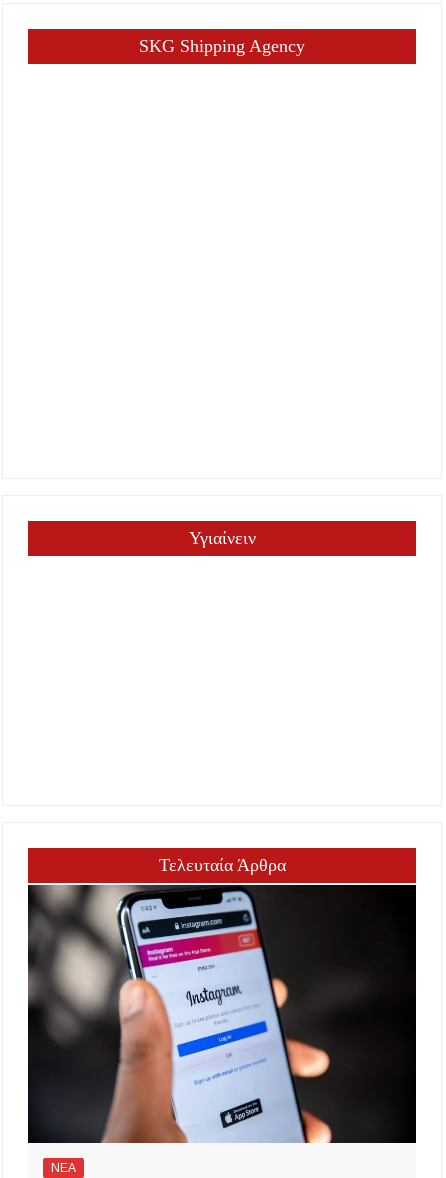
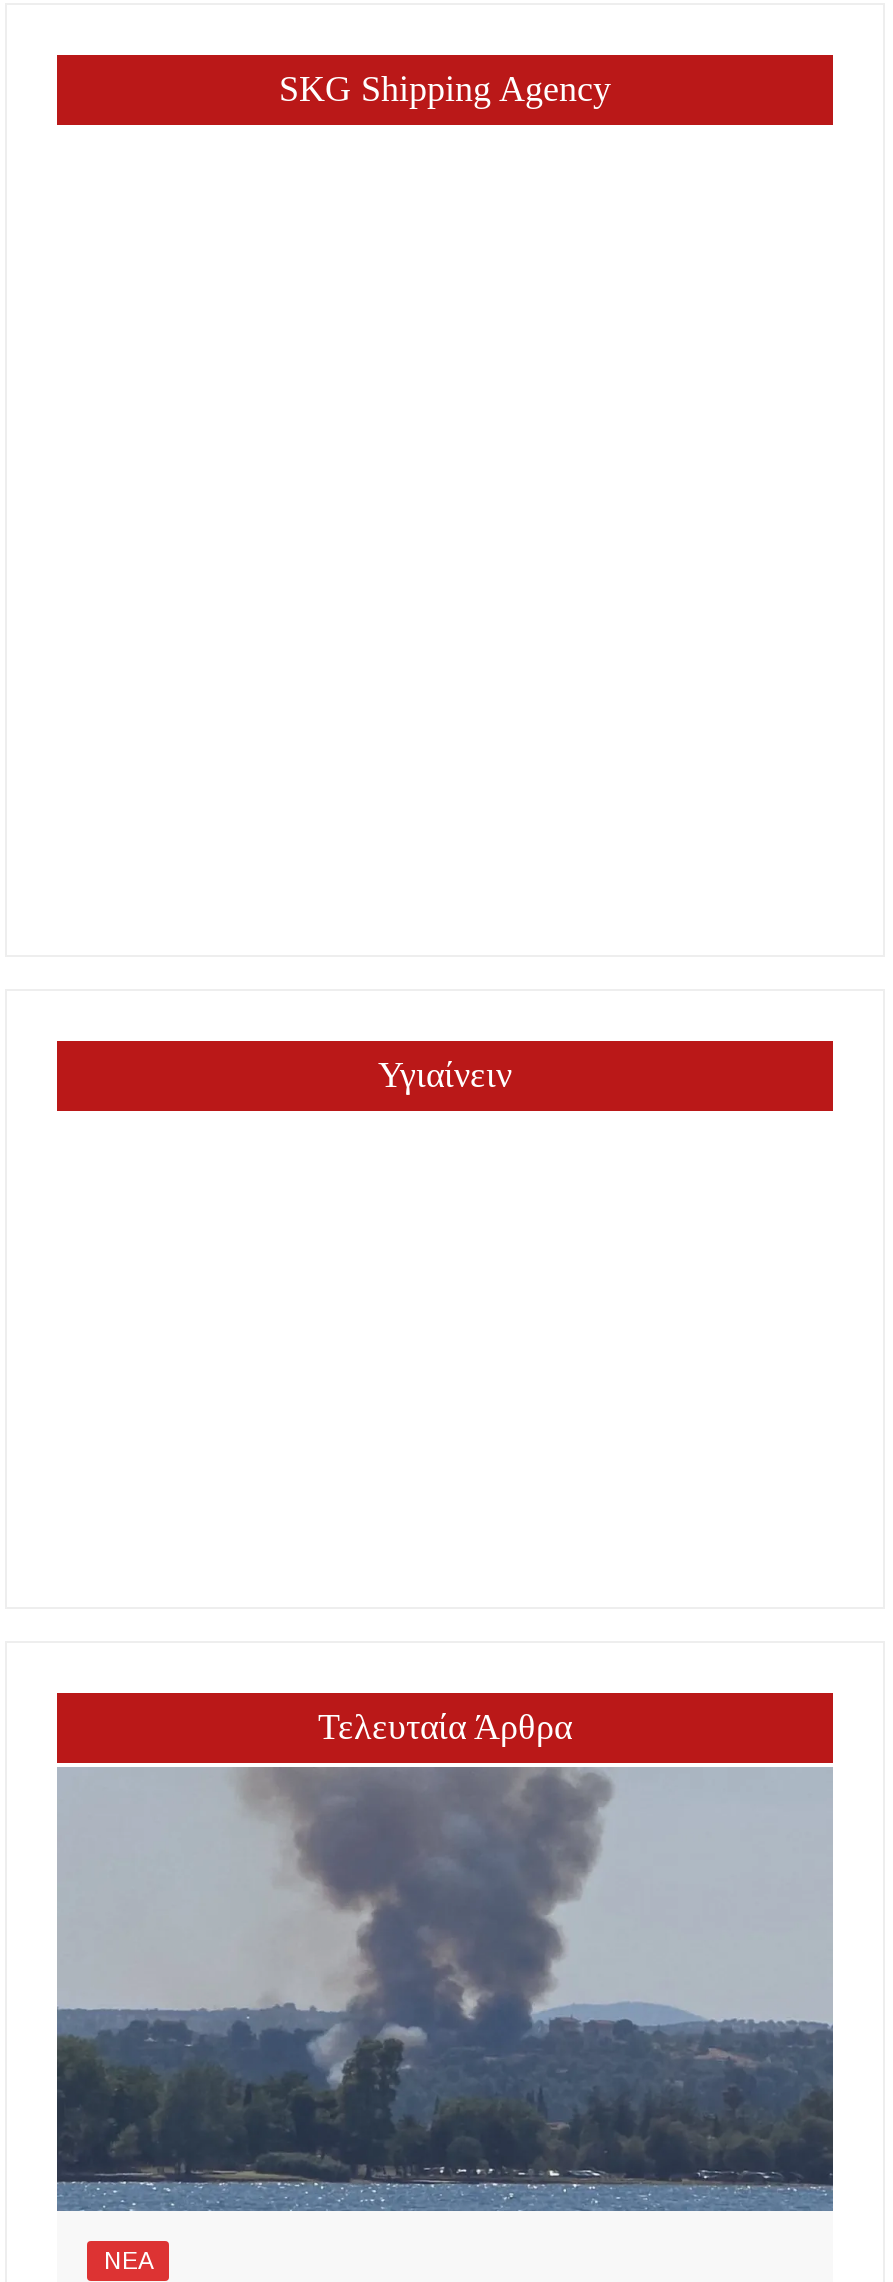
- [image]
+ [image]
